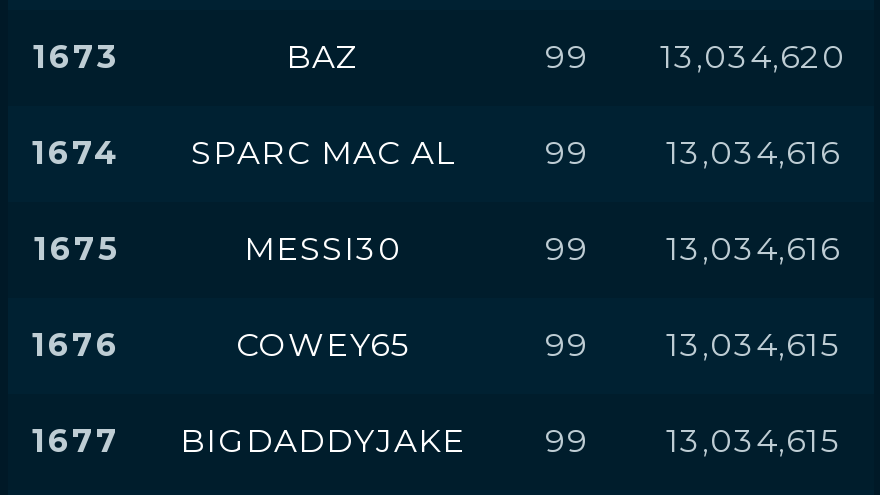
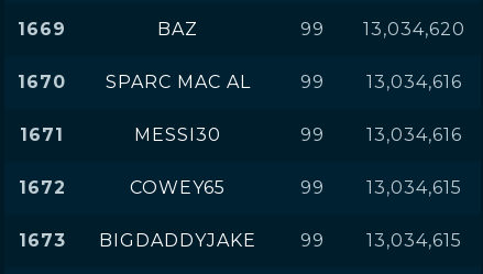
- 1673
+ 1669

- 1674 SPARC MAC AL
+ 1670 SPARC MAC AL

- 1675
+ 1671

- 1676
+ 1672

- 1677 BIGDADDYJAKE
+ 1673 BIGDADDYJAKE
